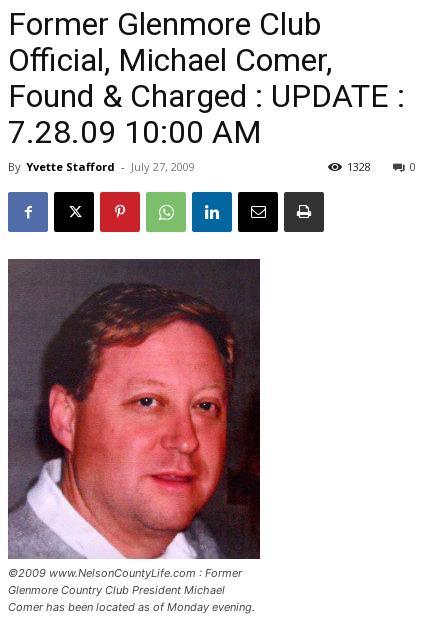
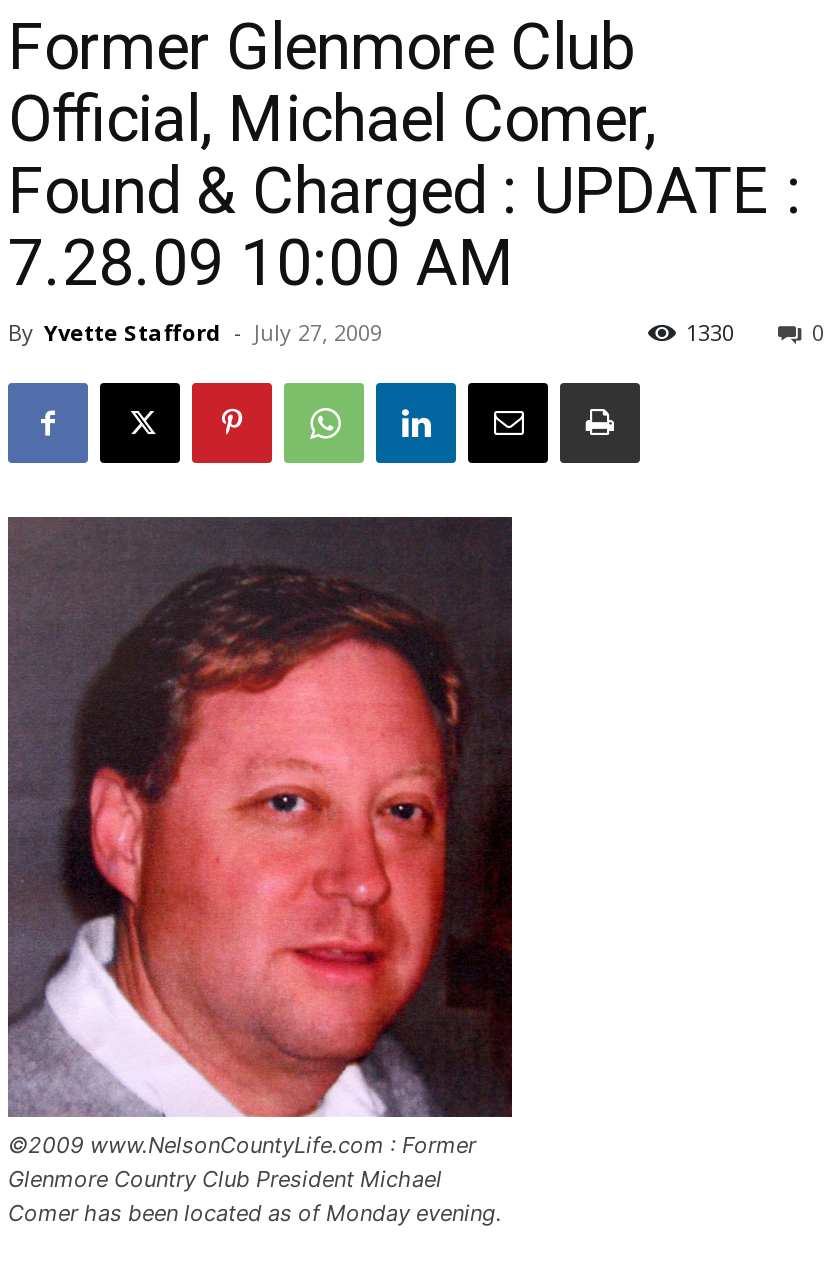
- 1328
+ 1330
